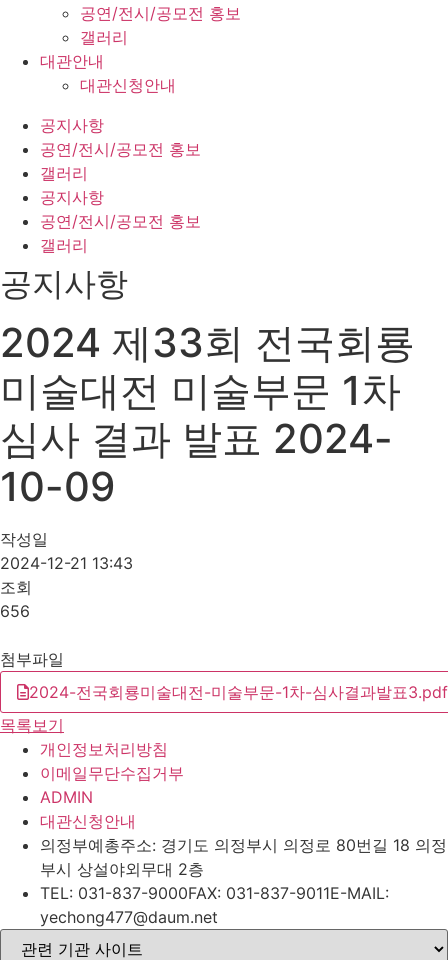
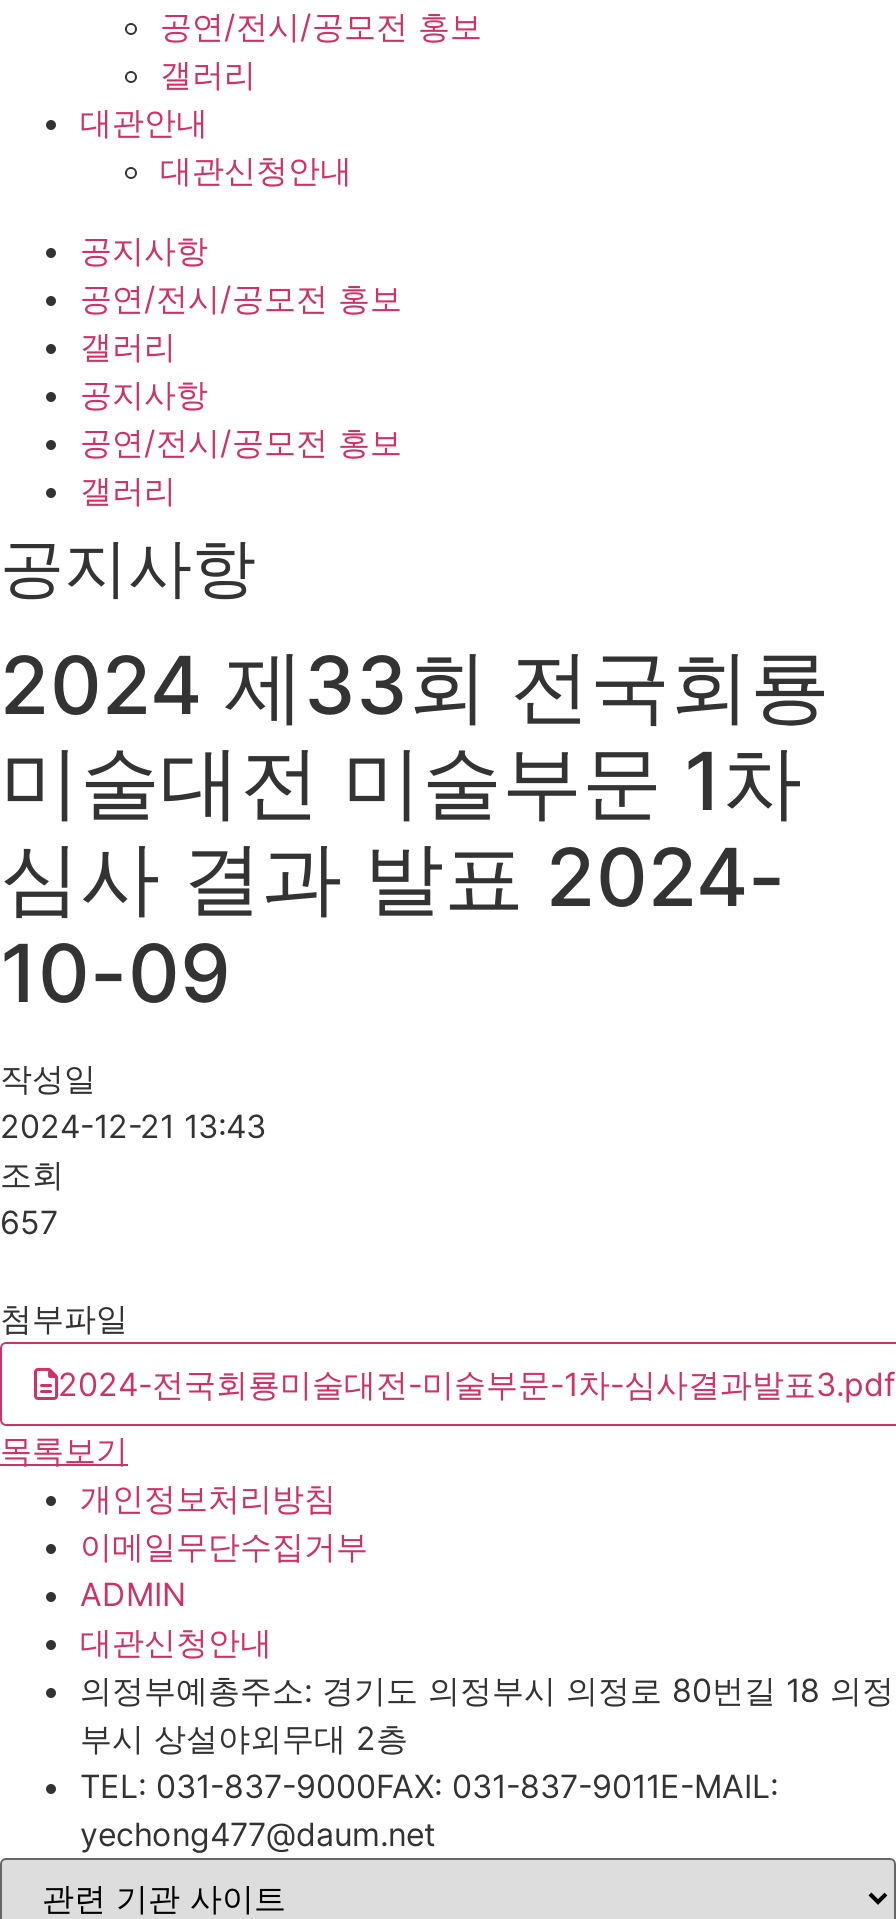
- 656
+ 657
